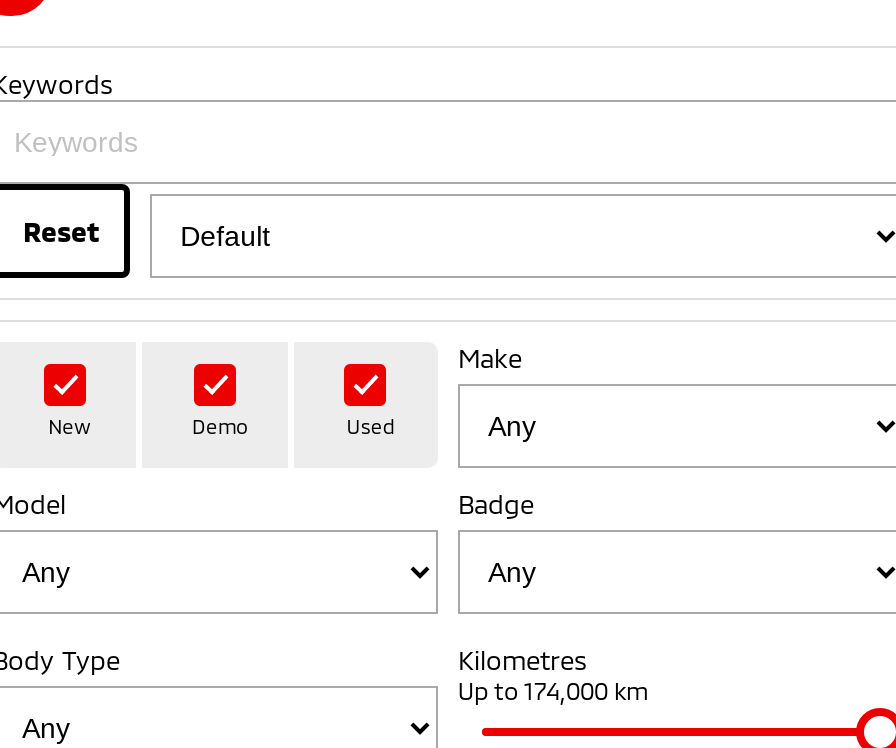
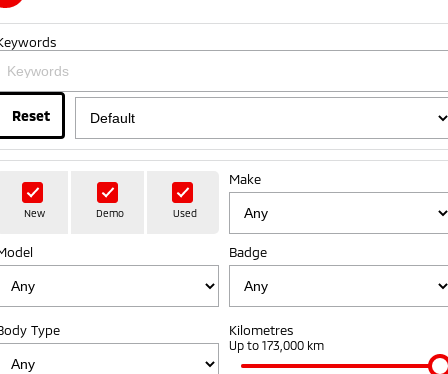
- Up to 174,000 km
+ Up to 173,000 km
